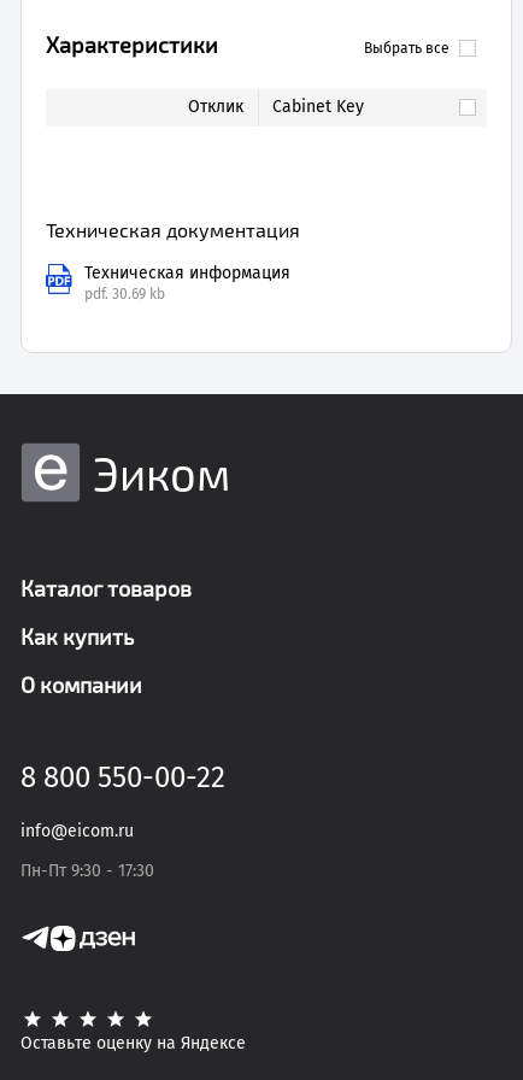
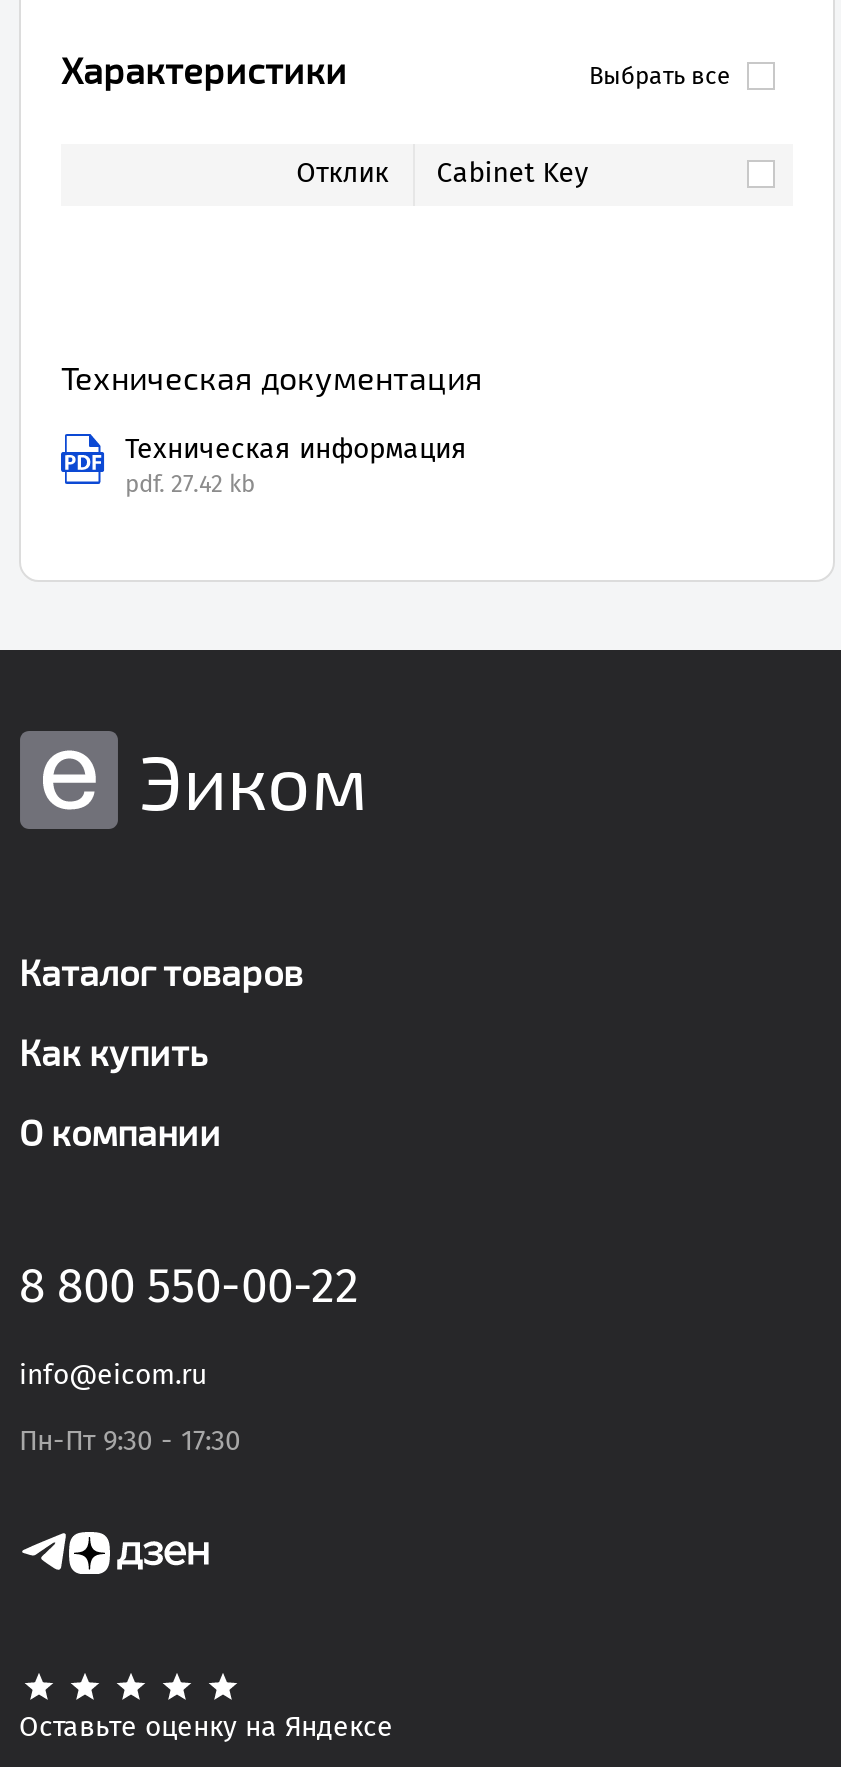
- pdf. 30.69 kb
+ pdf. 27.42 kb
